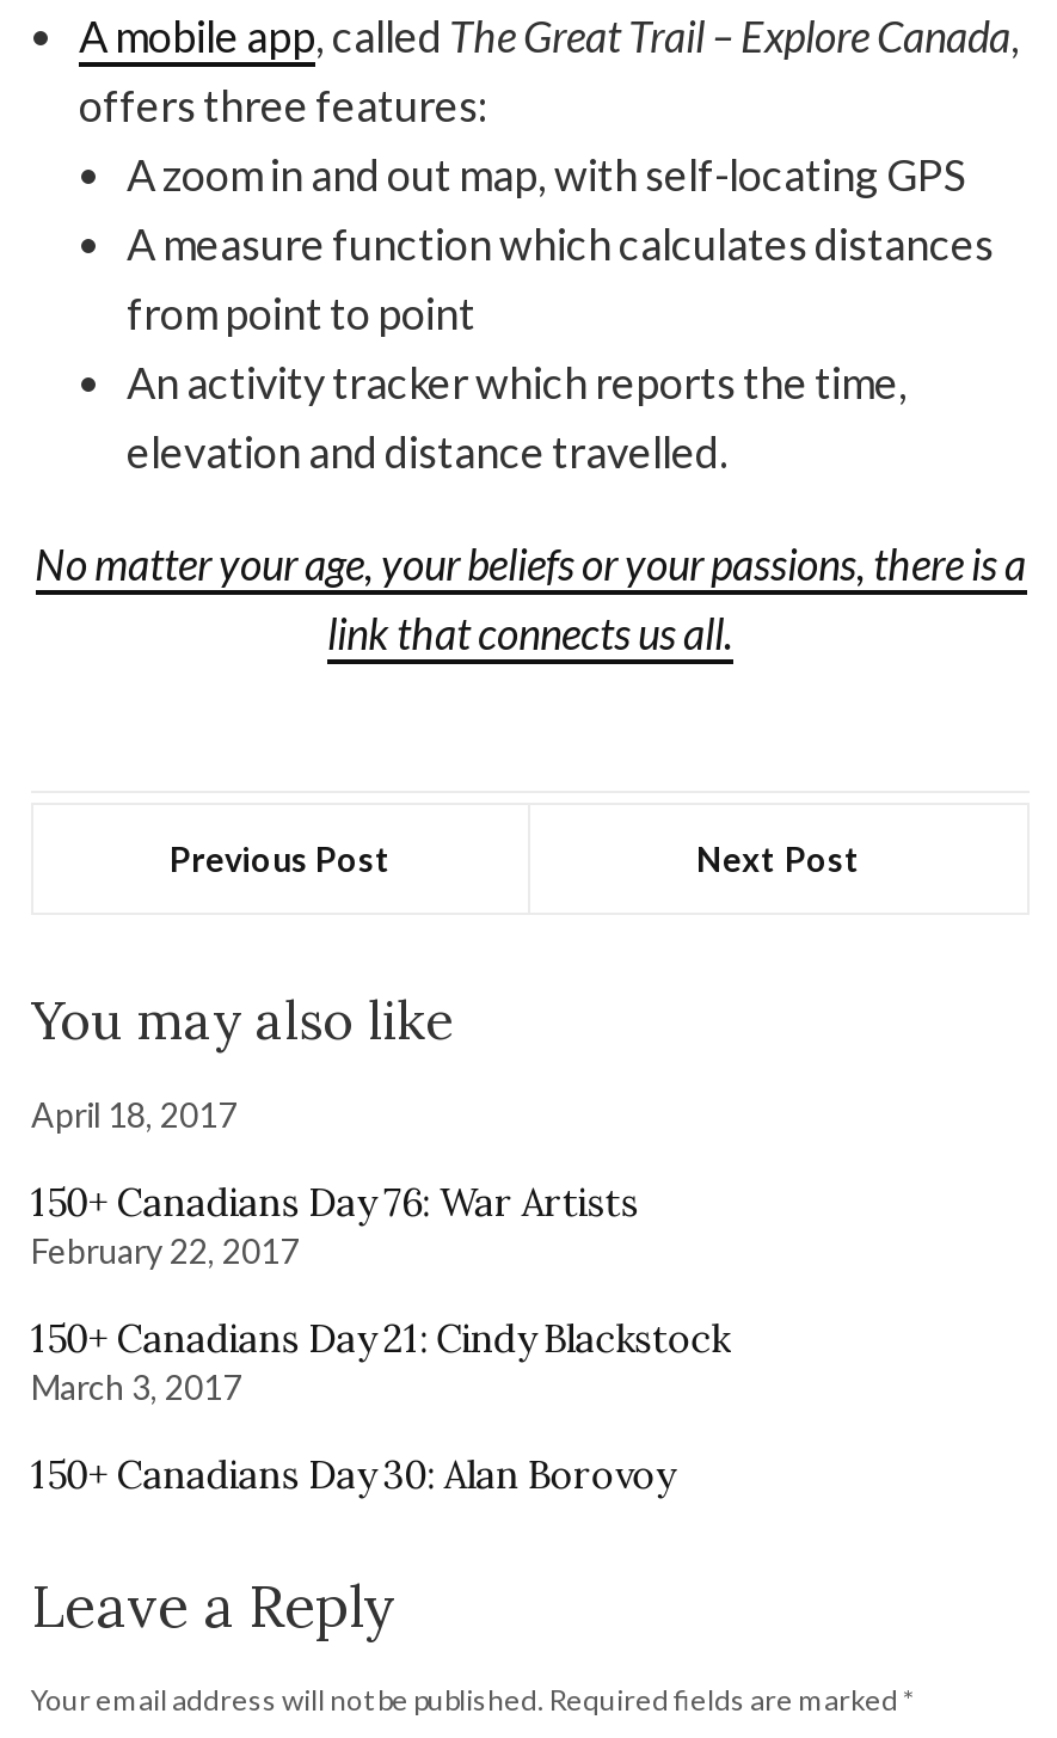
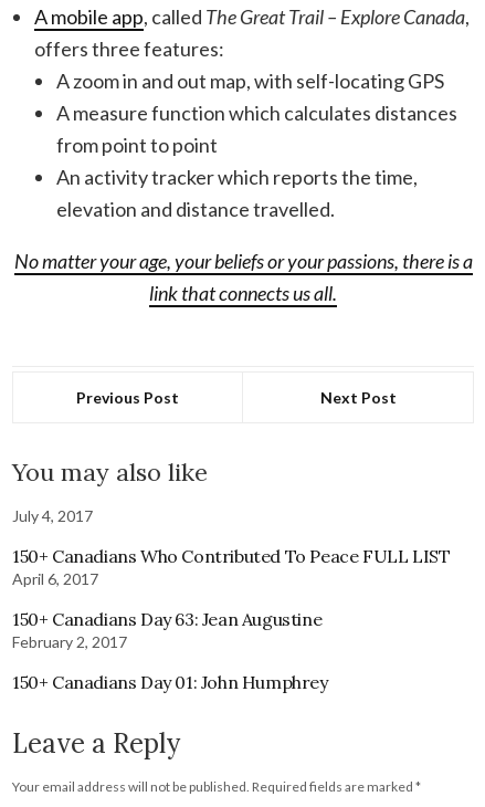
- April 18, 2017
+ July 4, 2017

- 150+ Canadians Day 76: War Artists
- February 22, 2017
+ 150+ Canadians Who Contributed To Peace FULL LIST
+ April 6, 2017

- 150+ Canadians Day 21: Cindy Blackstock
- March 3, 2017
+ 150+ Canadians Day 63: Jean Augustine
+ February 2, 2017

- 150+ Canadians Day 30: Alan Borovoy
+ 150+ Canadians Day 01: John Humphrey
